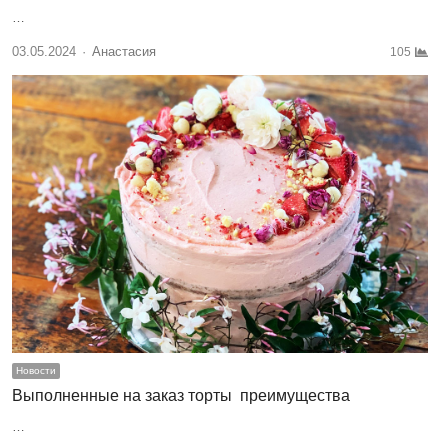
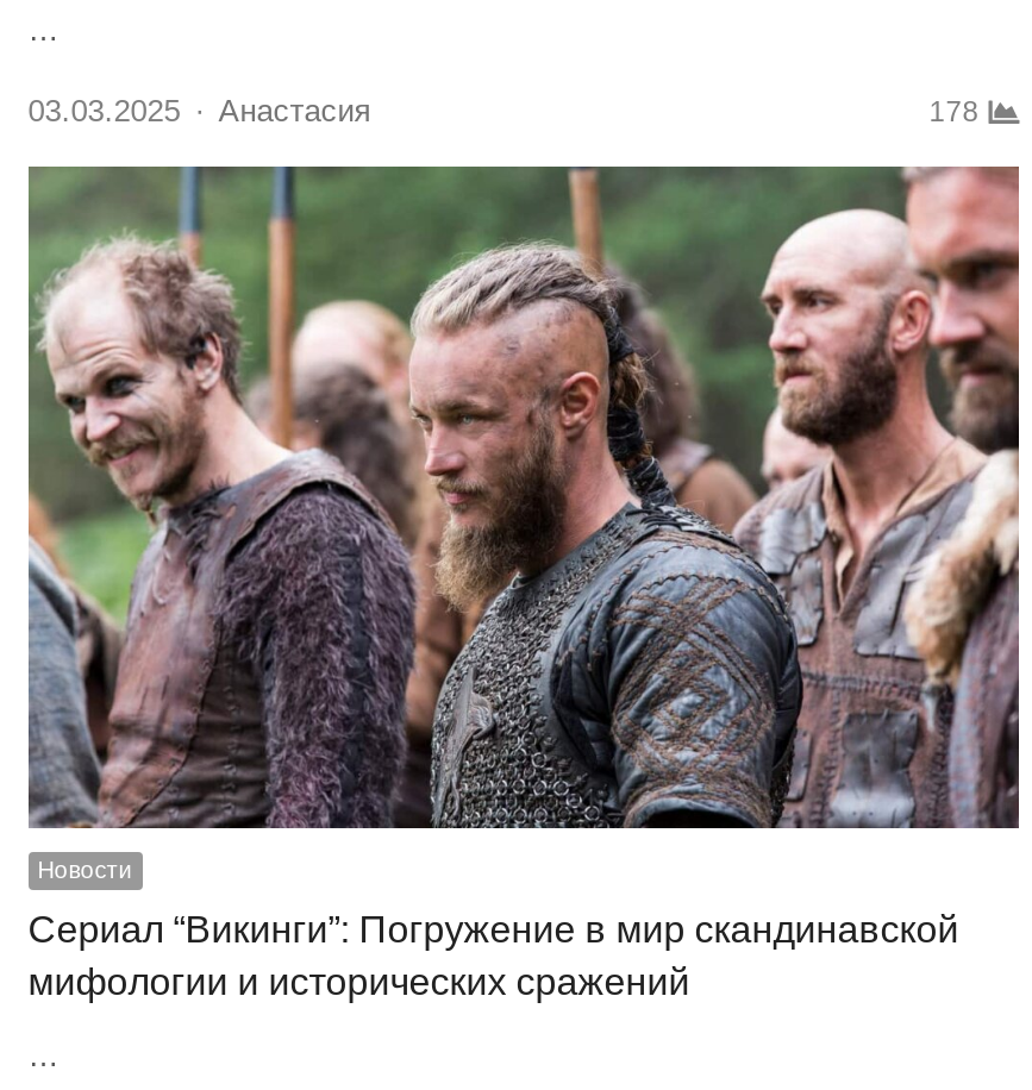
- 03.05.2024
+ 03.03.2025

- 105
+ 178

- [image]
- Выполненные на заказ торты преимущества
+ [image]
+ Сериал “Викинги”: Погружение в мир скандинавской
+ мифологии и исторических сражений
